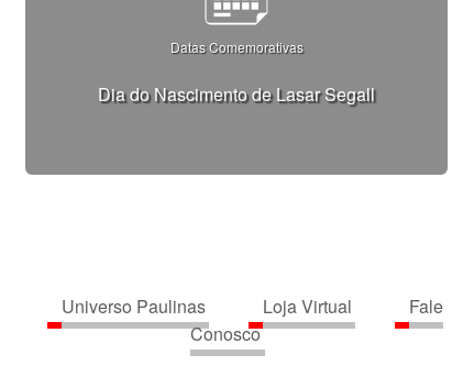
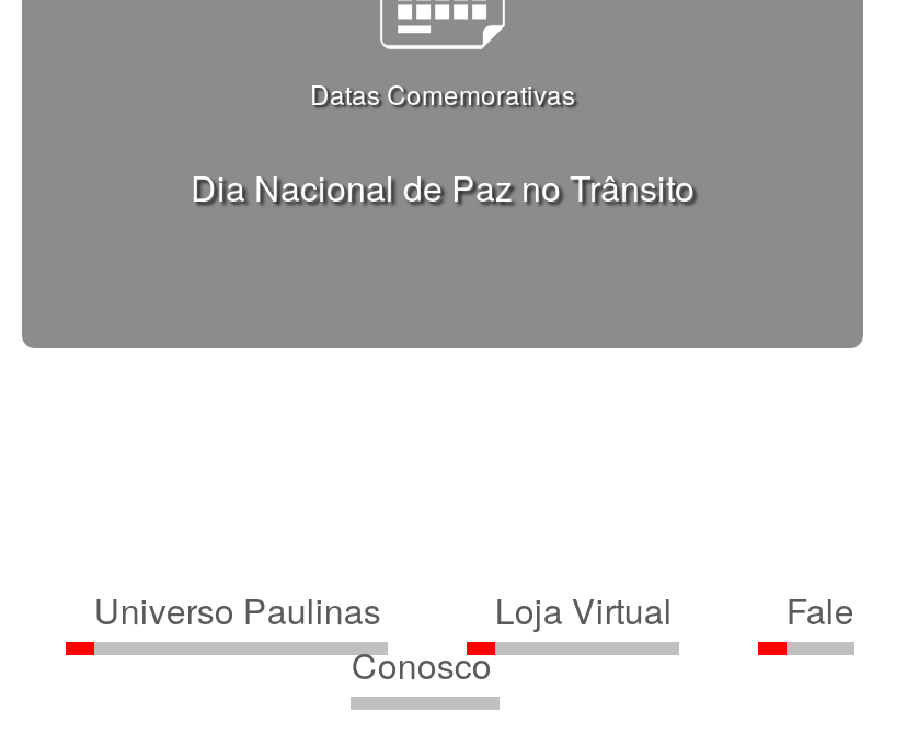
- Dia do Nascimento de Lasar Segall
+ Dia Nacional de Paz no Trânsito
